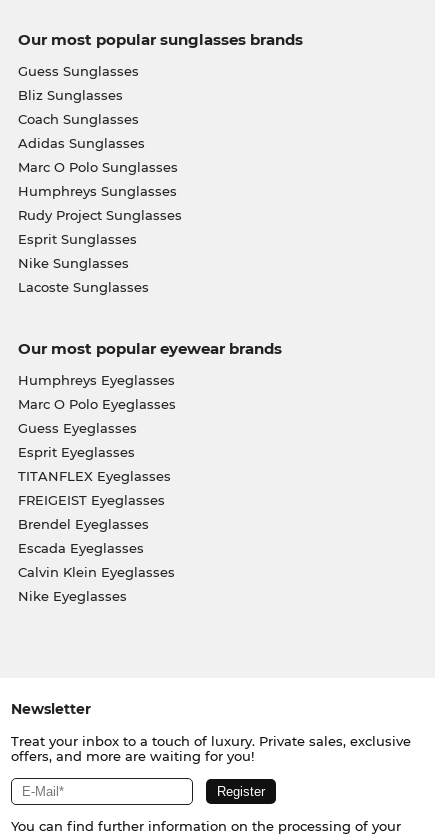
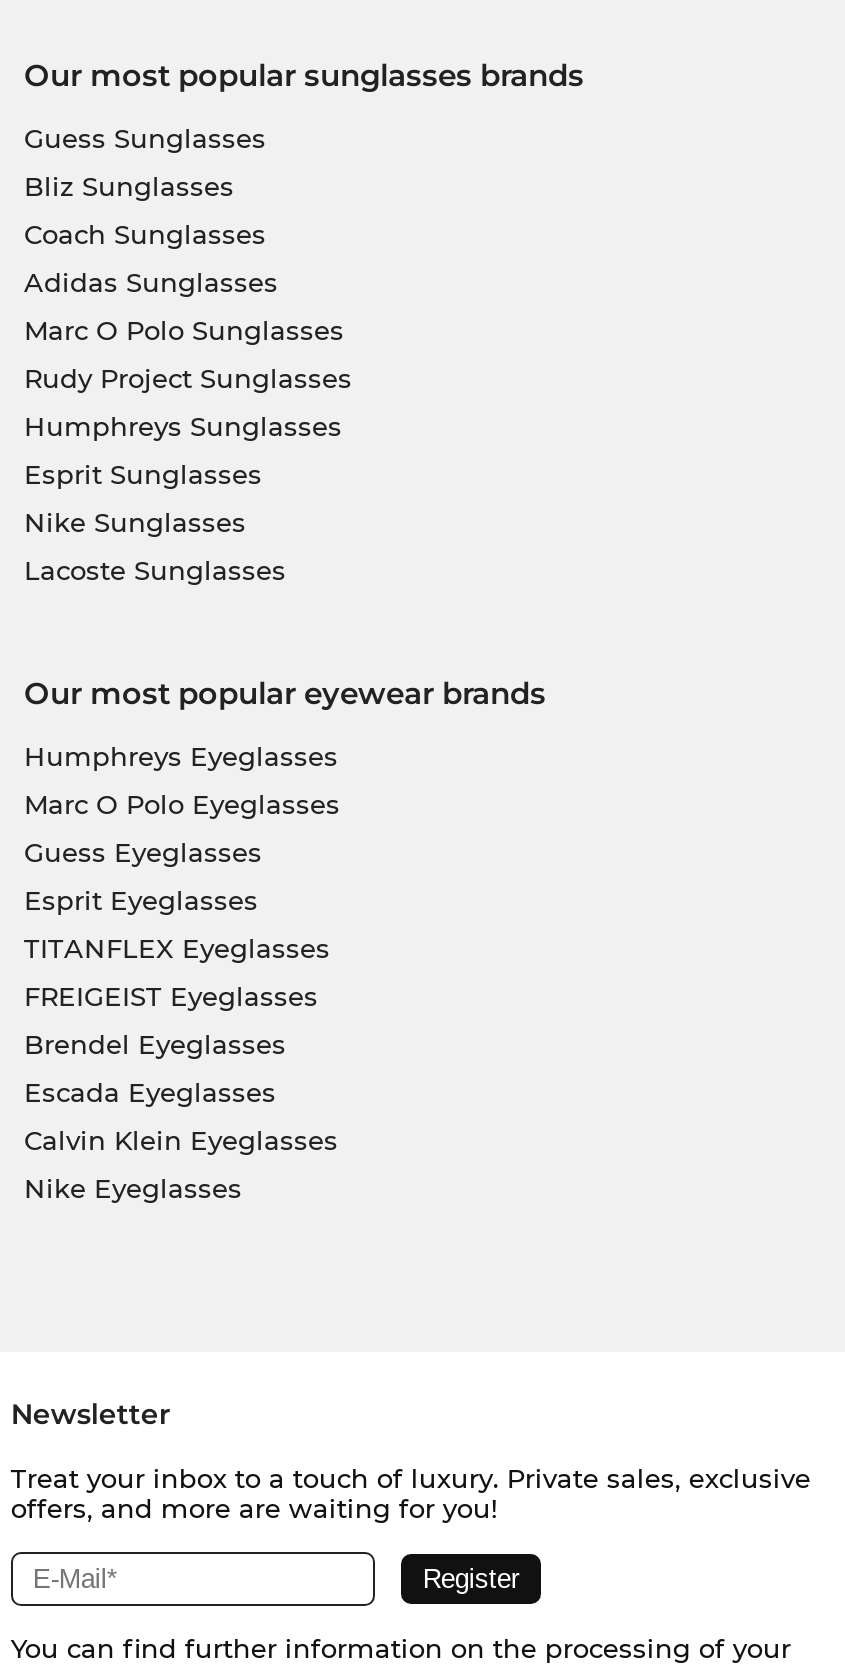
moved down: Humphreys Sunglasses

moved up: Rudy Project Sunglasses
